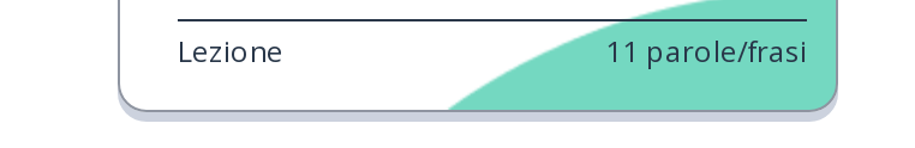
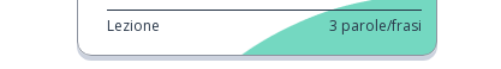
- 11 parole/frasi
+ 3 parole/frasi
